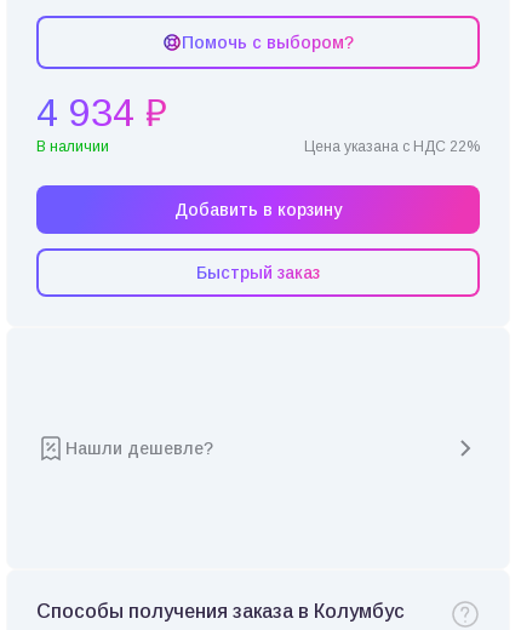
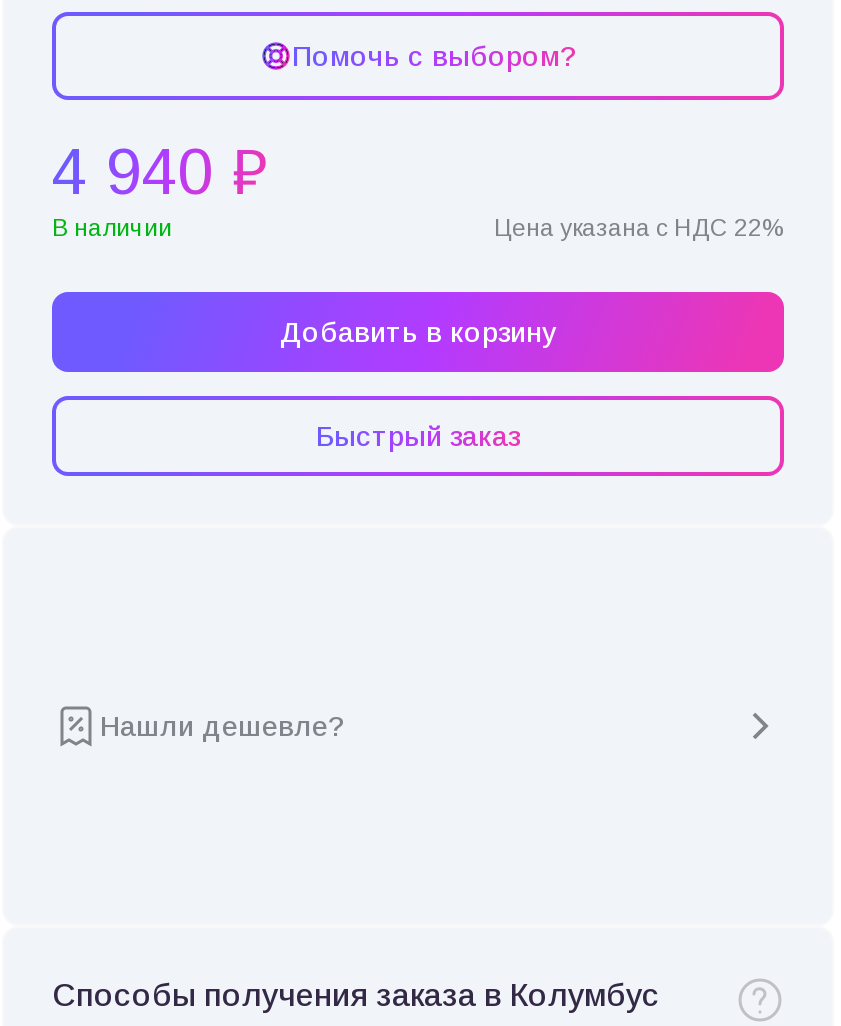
- 4 934 ₽
+ 4 940 ₽
